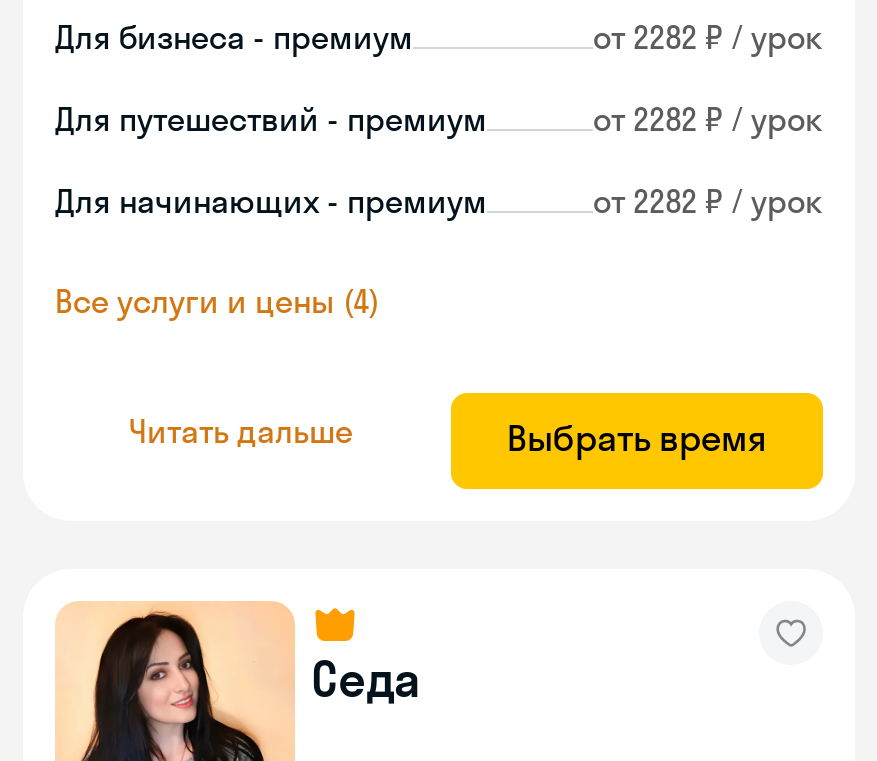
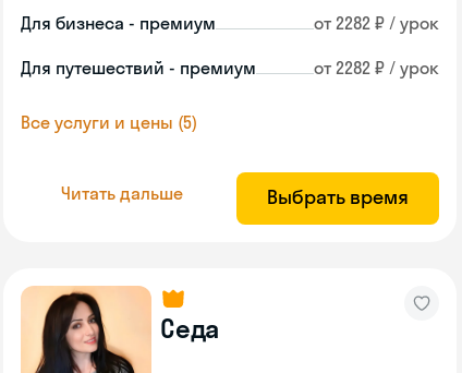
- Для начинающих - премиум
- от 2282 ₽ / урок
- Все услуги и цены (4)
+ Все услуги и цены (5)
